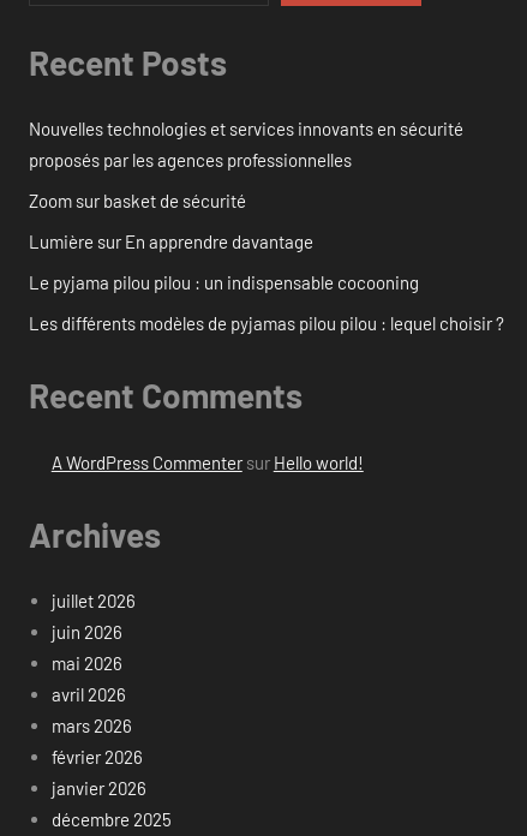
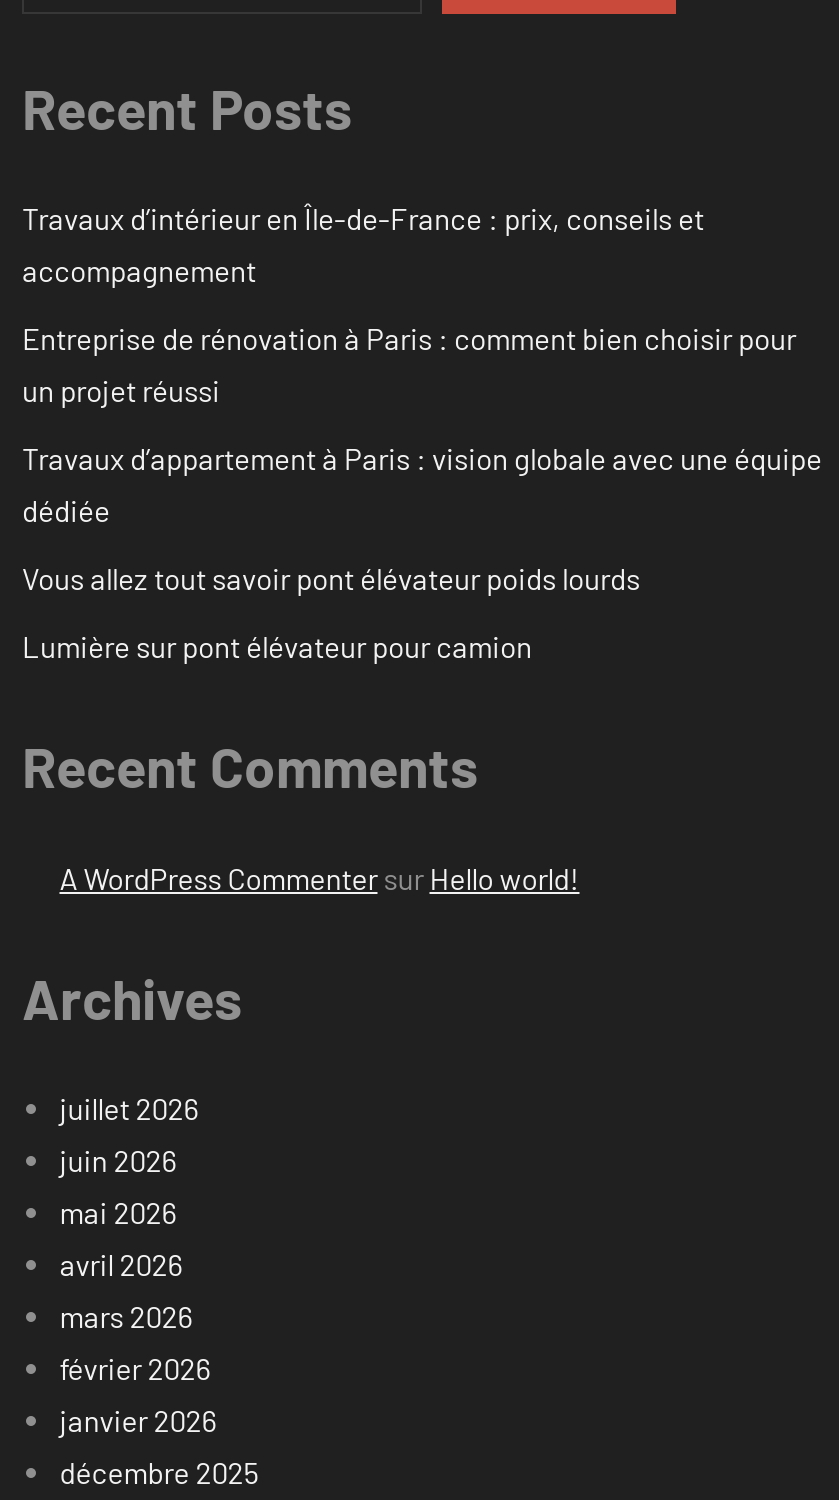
- Nouvelles technologies et services innovants en sécurité
- proposés par les agences professionnelles
+ Travaux d’intérieur en Île-de-France : prix, conseils et
+ accompagnement

- Zoom sur basket de sécurité
+ Entreprise de rénovation à Paris : comment bien choisir pour
+ un projet réussi

- Lumière sur En apprendre davantage
+ Travaux d’appartement à Paris : vision globale avec une équipe
+ dédiée

- Le pyjama pilou pilou : un indispensable cocooning
+ Vous allez tout savoir pont élévateur poids lourds

- Les différents modèles de pyjamas pilou pilou : lequel choisir ?
+ Lumière sur pont élévateur pour camion
